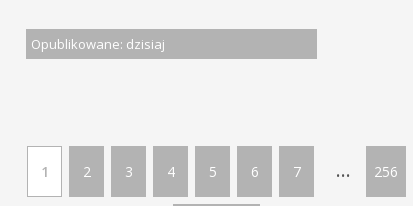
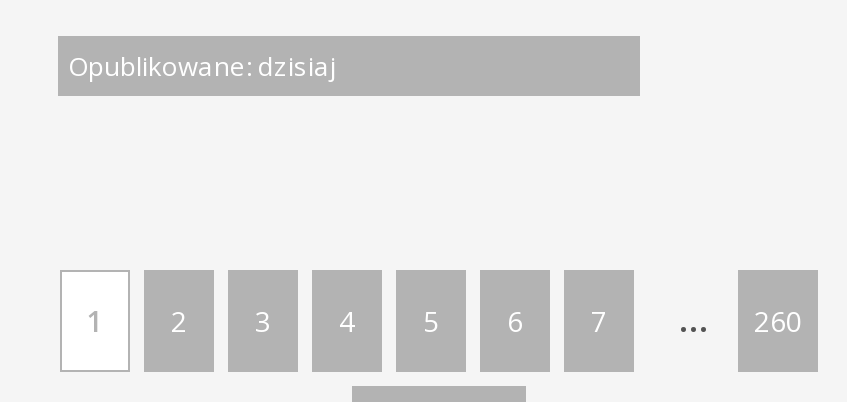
- 256
+ 260
